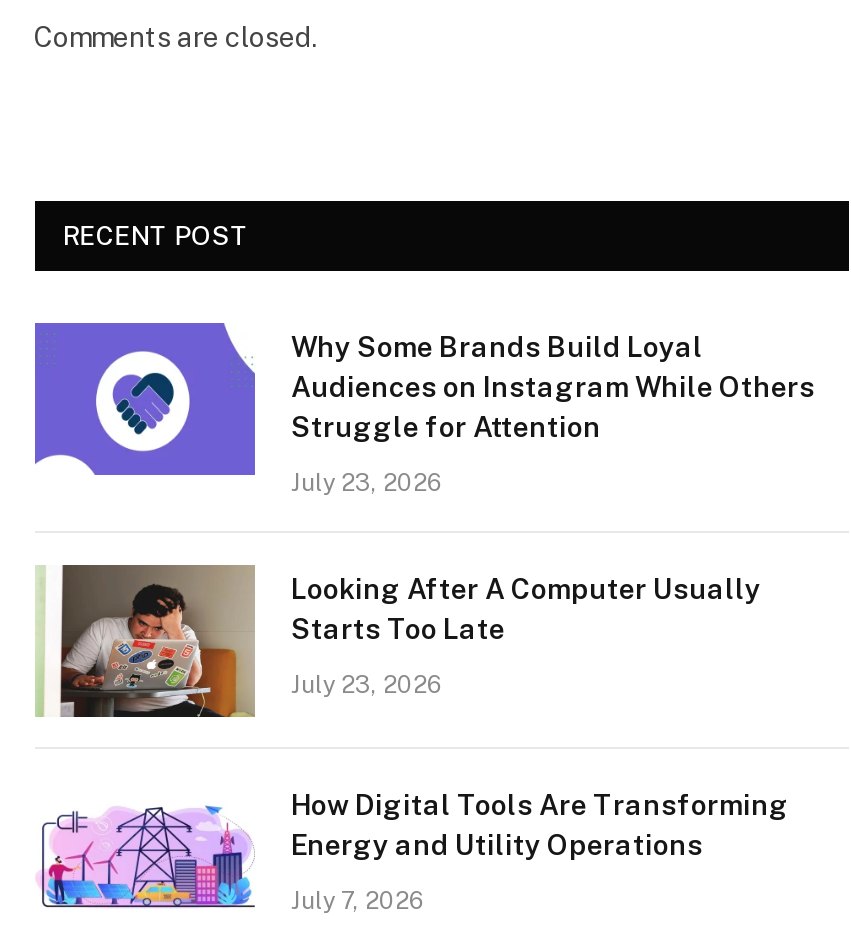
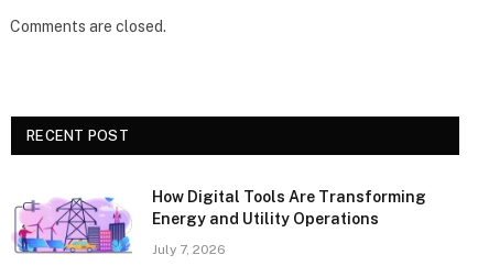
- [image]
- Why Some Brands Build Loyal
- Audiences on Instagram While Others
- Struggle for Attention
- July 23, 2026
- Looking After A Computer Usually
- Starts Too Late
- July 23, 2026

- [image]
